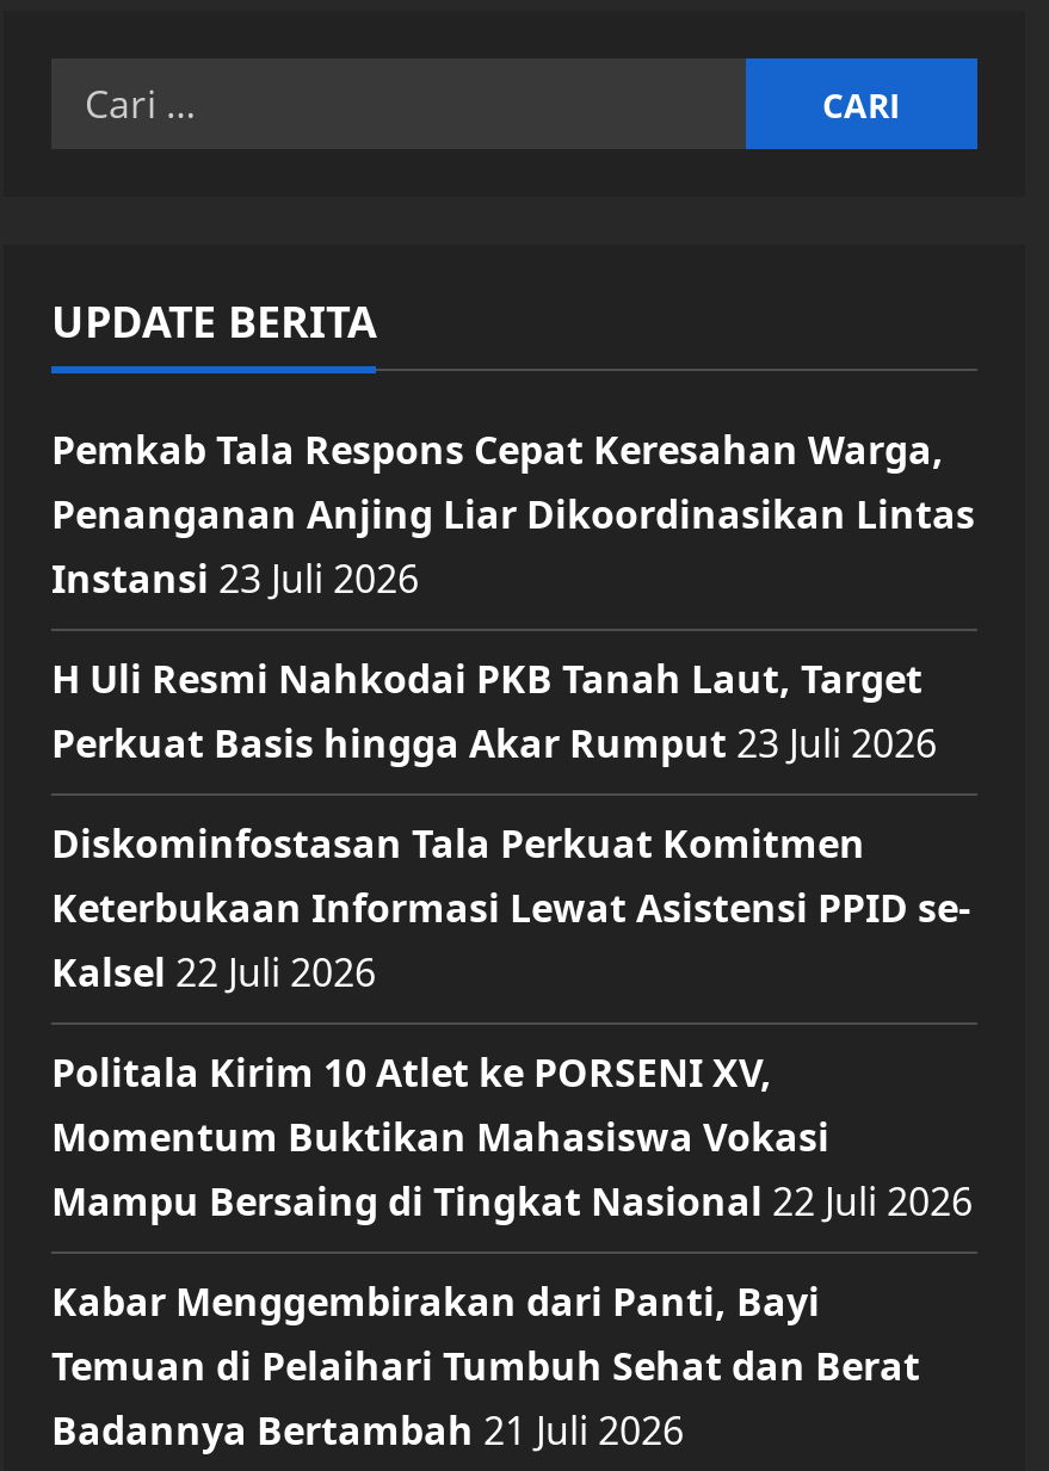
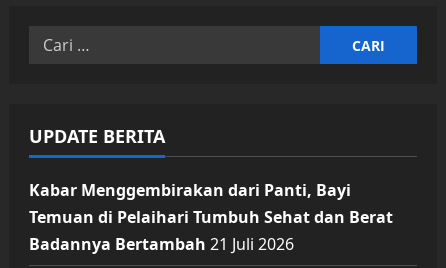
- Pemkab Tala Respons Cepat Keresahan Warga,
- Penanganan Anjing Liar Dikoordinasikan Lintas
- Instansi 23 Juli 2026
- H Uli Resmi Nahkodai PKB Tanah Laut, Target
- Perkuat Basis hingga Akar Rumput 23 Juli 2026
- Diskominfostasan Tala Perkuat Komitmen
- Keterbukaan Informasi Lewat Asistensi PPID se-
- Kalsel 22 Juli 2026
- Politala Kirim 10 Atlet ke PORSENI XV,
- Momentum Buktikan Mahasiswa Vokasi
- Mampu Bersaing di Tingkat Nasional 22 Juli 2026
